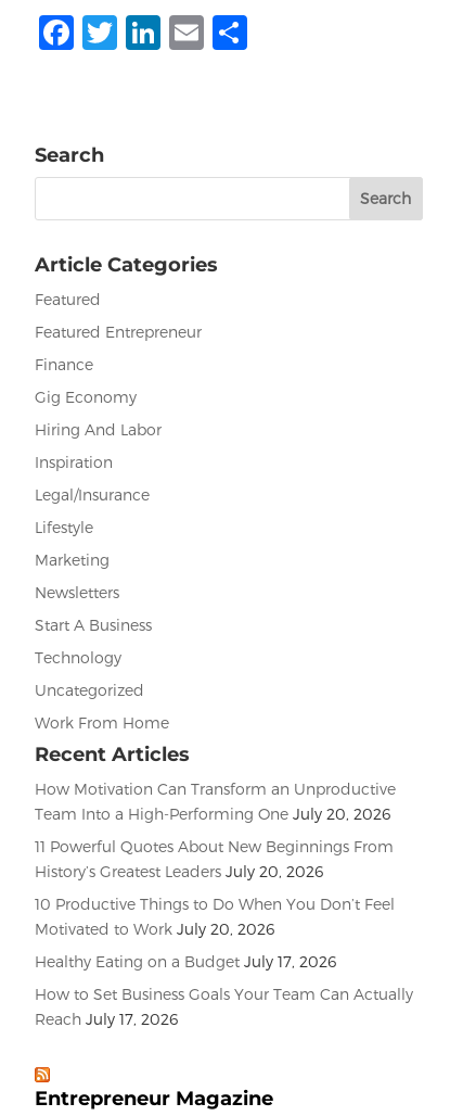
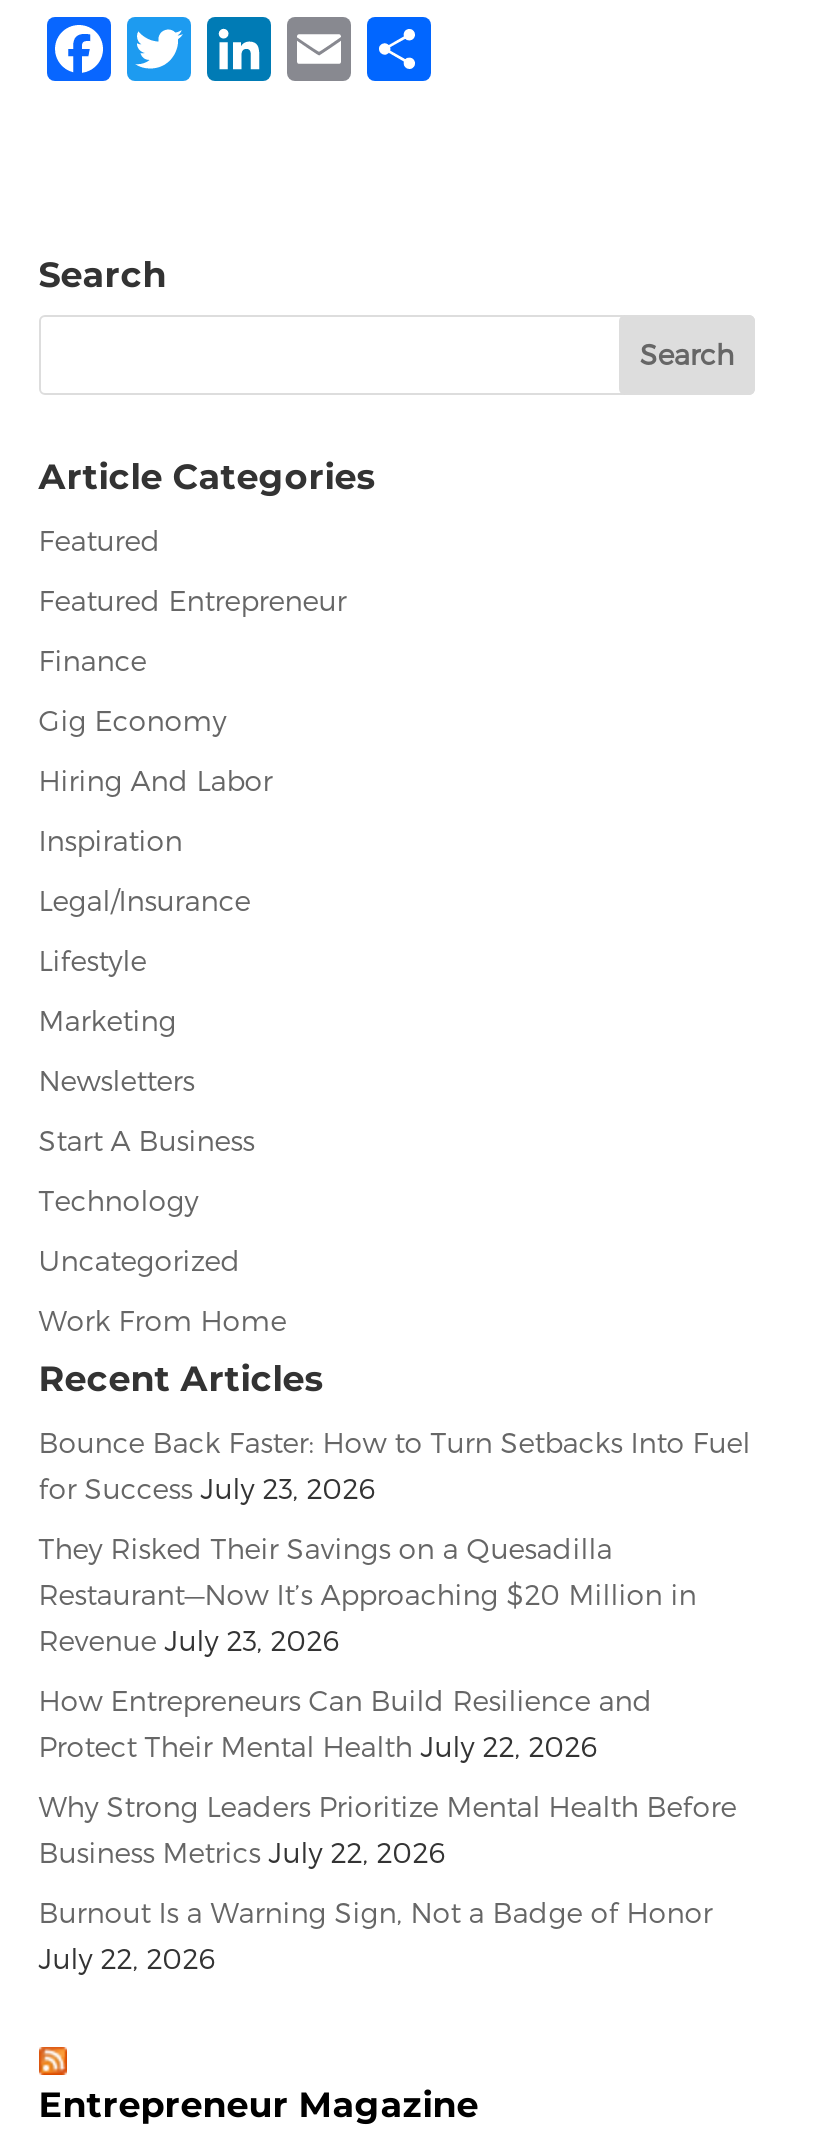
- How Motivation Can Transform an Unproductive
- Team Into a High-Performing One July 20, 2026
+ Bounce Back Faster: How to Turn Setbacks Into Fuel
+ for Success July 23, 2026

- 11 Powerful Quotes About New Beginnings From
- History’s Greatest Leaders July 20, 2026
+ They Risked Their Savings on a Quesadilla
+ Restaurant—Now It’s Approaching $20 Million in
+ Revenue July 23, 2026

- 10 Productive Things to Do When You Don’t Feel
- Motivated to Work July 20, 2026
+ How Entrepreneurs Can Build Resilience and
+ Protect Their Mental Health July 22, 2026

- Healthy Eating on a Budget July 17, 2026
+ Why Strong Leaders Prioritize Mental Health Before
+ Business Metrics July 22, 2026

- How to Set Business Goals Your Team Can Actually
- Reach July 17, 2026
+ Burnout Is a Warning Sign, Not a Badge of Honor
+ July 22, 2026
